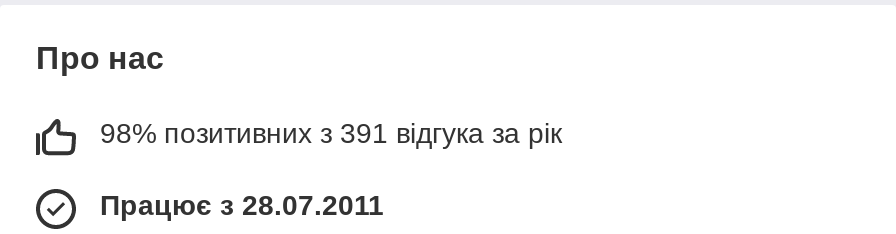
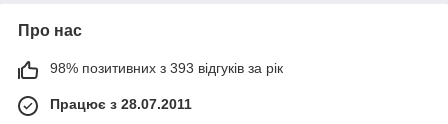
- 98% позитивних з 391 відгука за рік
+ 98% позитивних з 393 відгуків за рік
